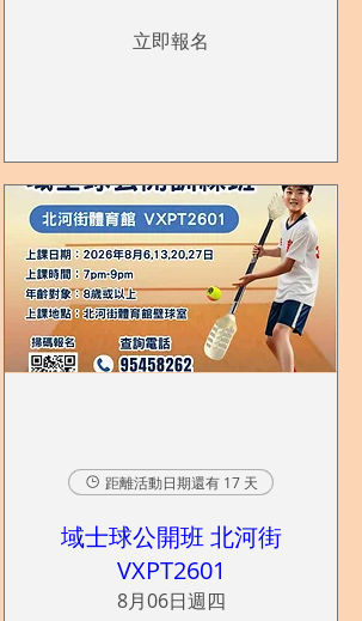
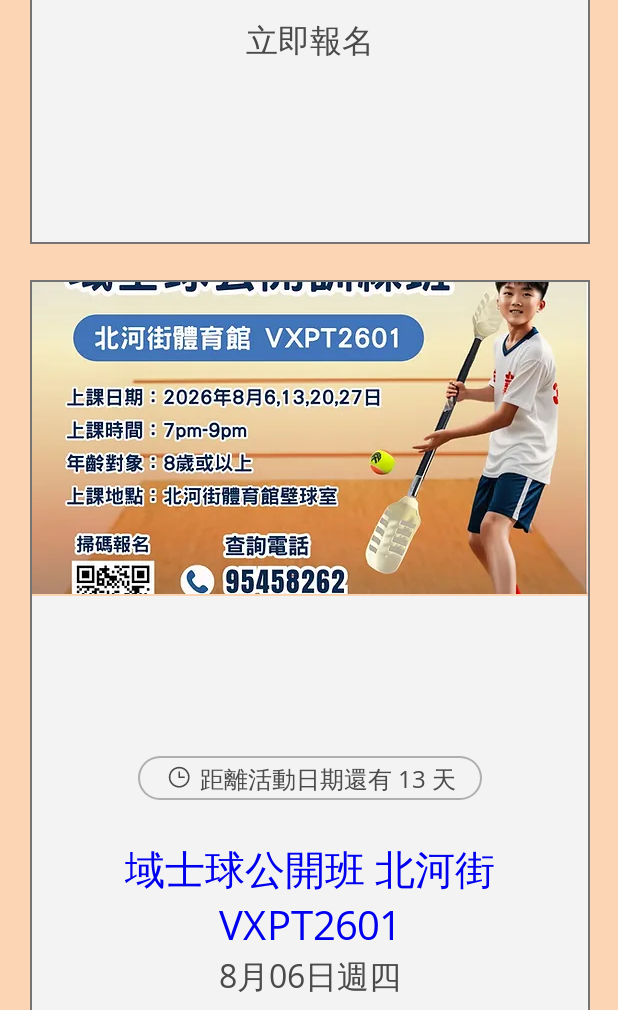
- 距離活動日期還有 17 天
+ 距離活動日期還有 13 天
